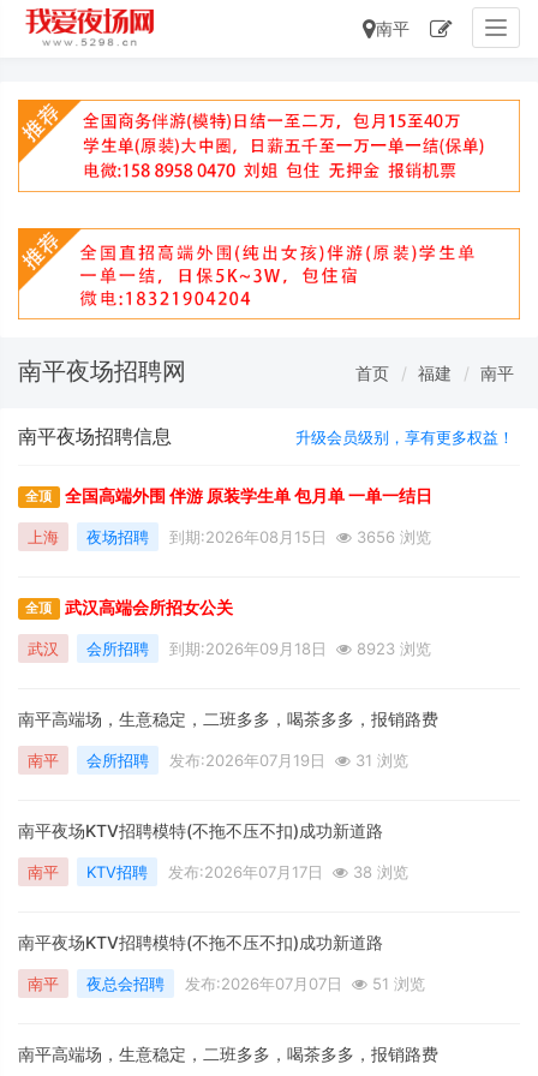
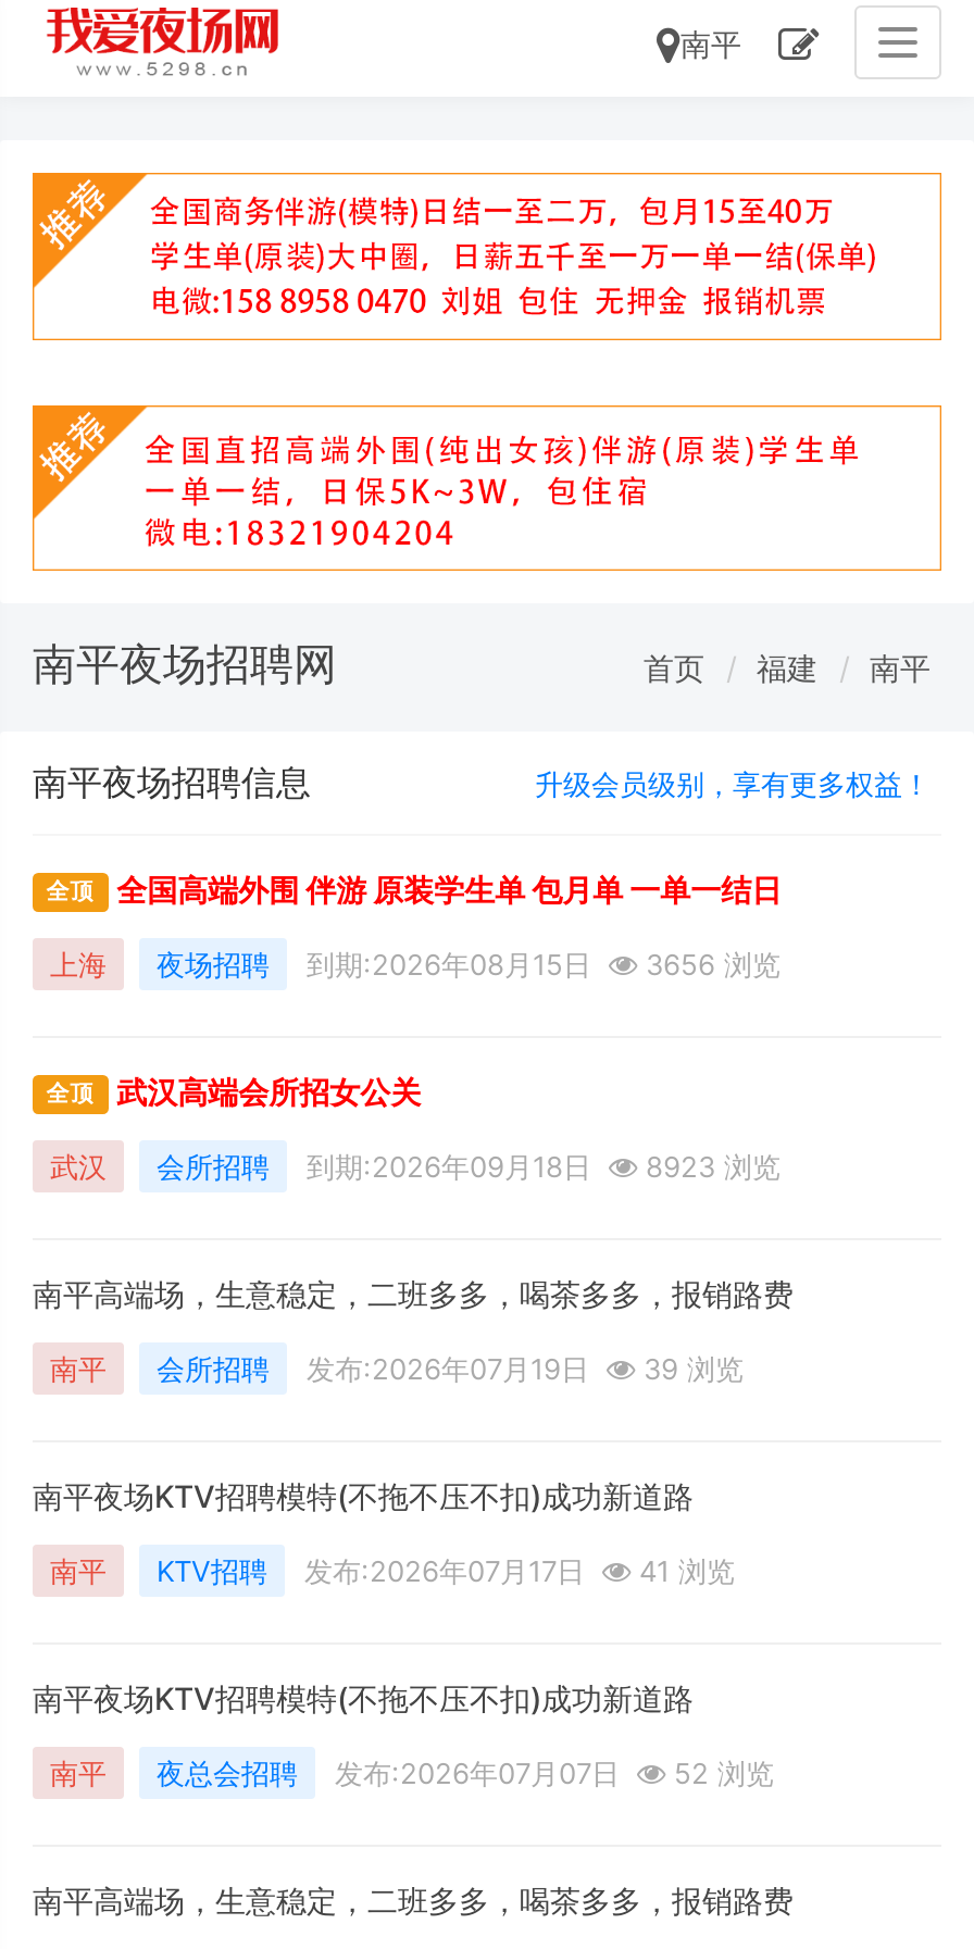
- 南平 会所招聘 发布:2026年07月19日 31 浏览
+ 南平 会所招聘 发布:2026年07月19日 39 浏览

- 南平 KTV招聘 发布:2026年07月17日 38 浏览
+ 南平 KTV招聘 发布:2026年07月17日 41 浏览

- 南平 夜总会招聘 发布:2026年07月07日 51 浏览
+ 南平 夜总会招聘 发布:2026年07月07日 52 浏览
